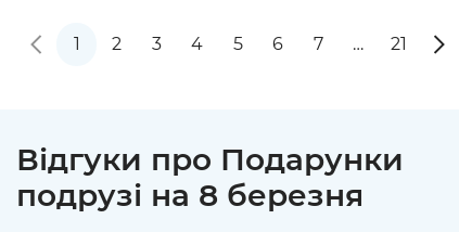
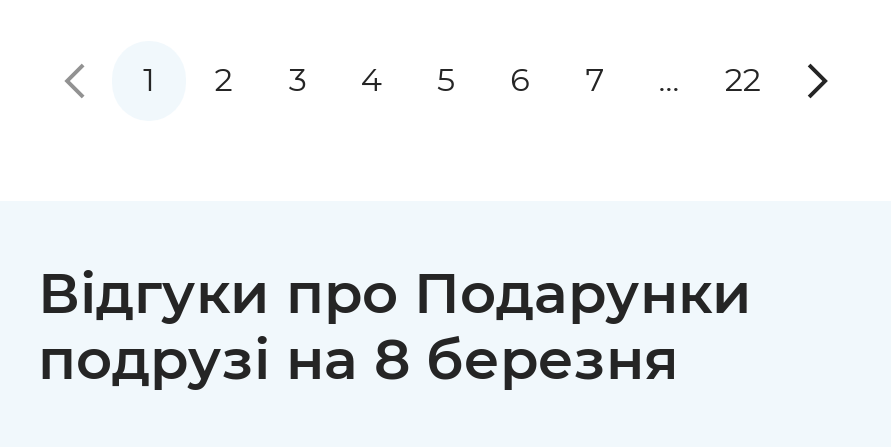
- 21
+ 22
